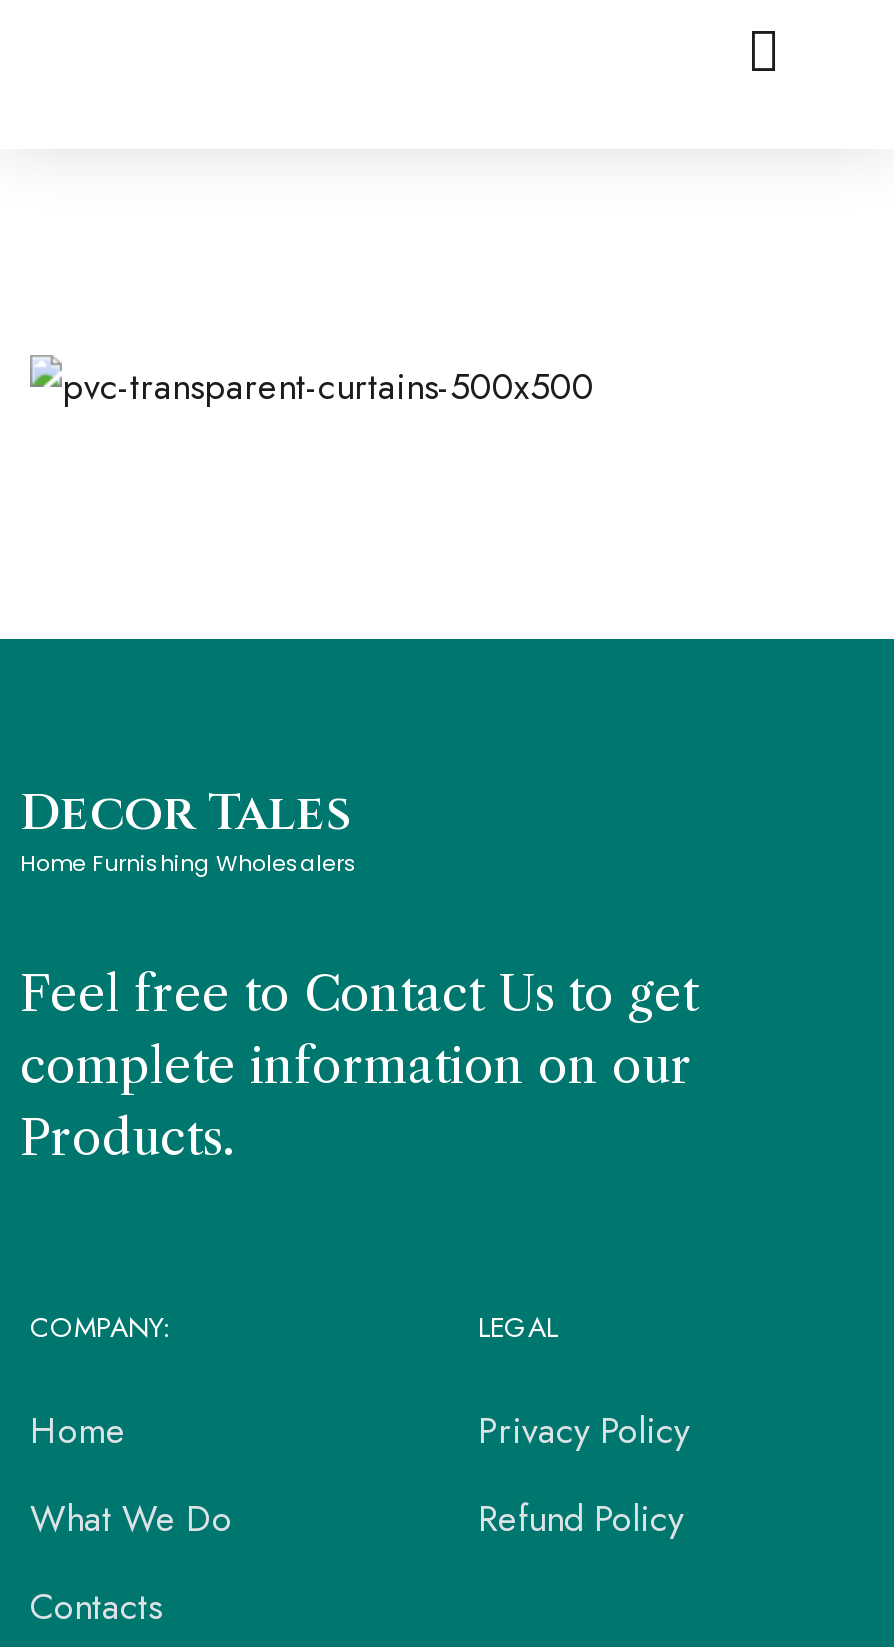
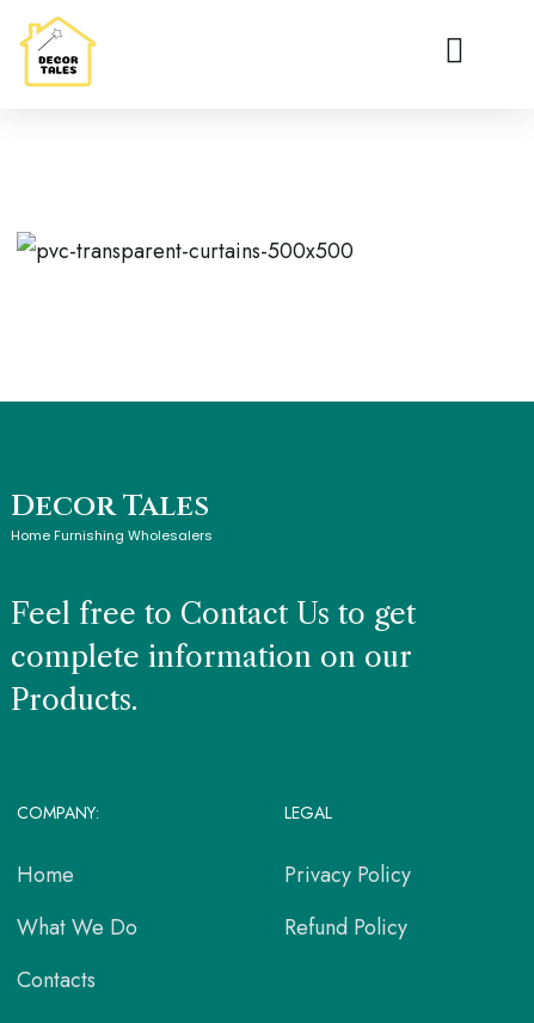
+ [image]
